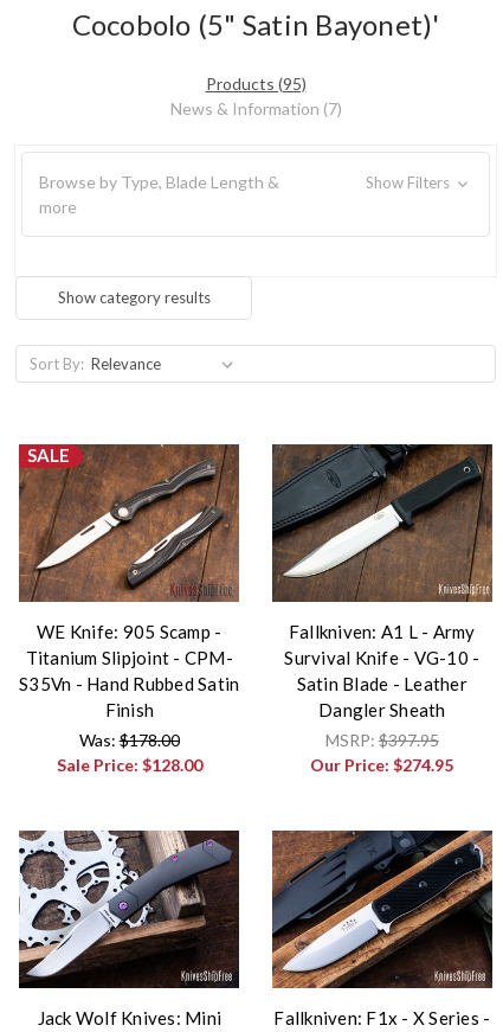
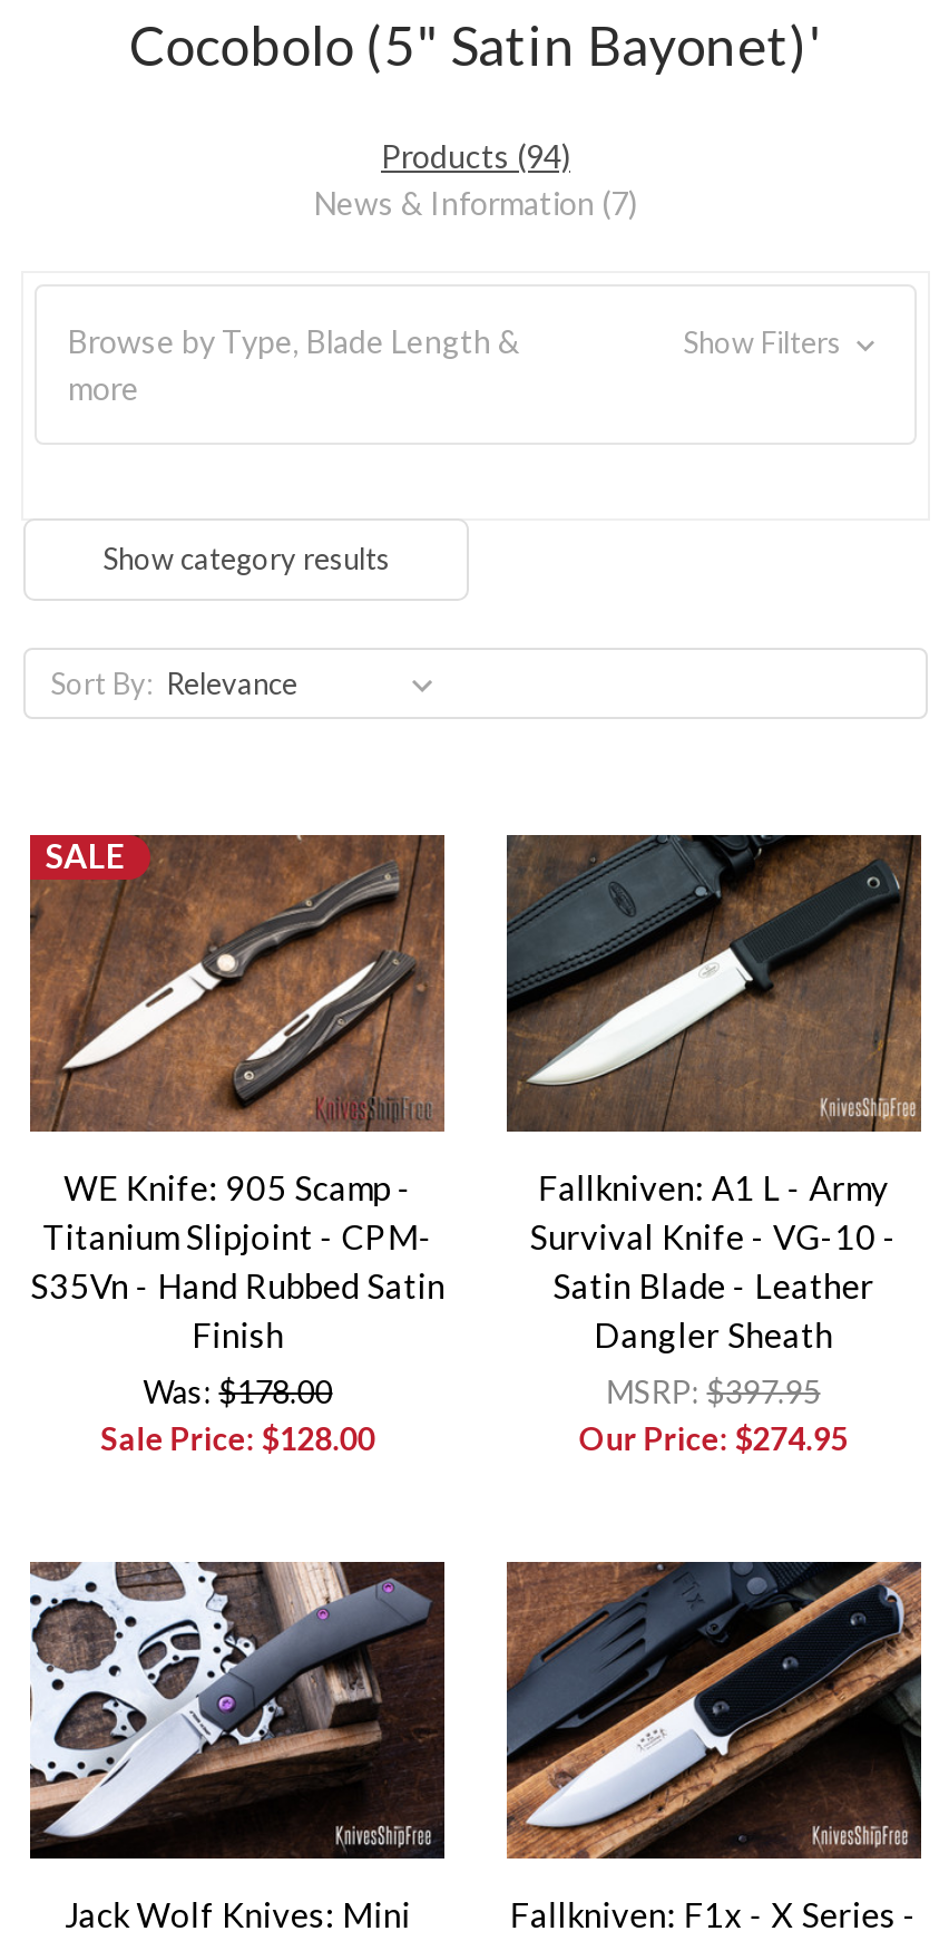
- Products (95)
+ Products (94)
